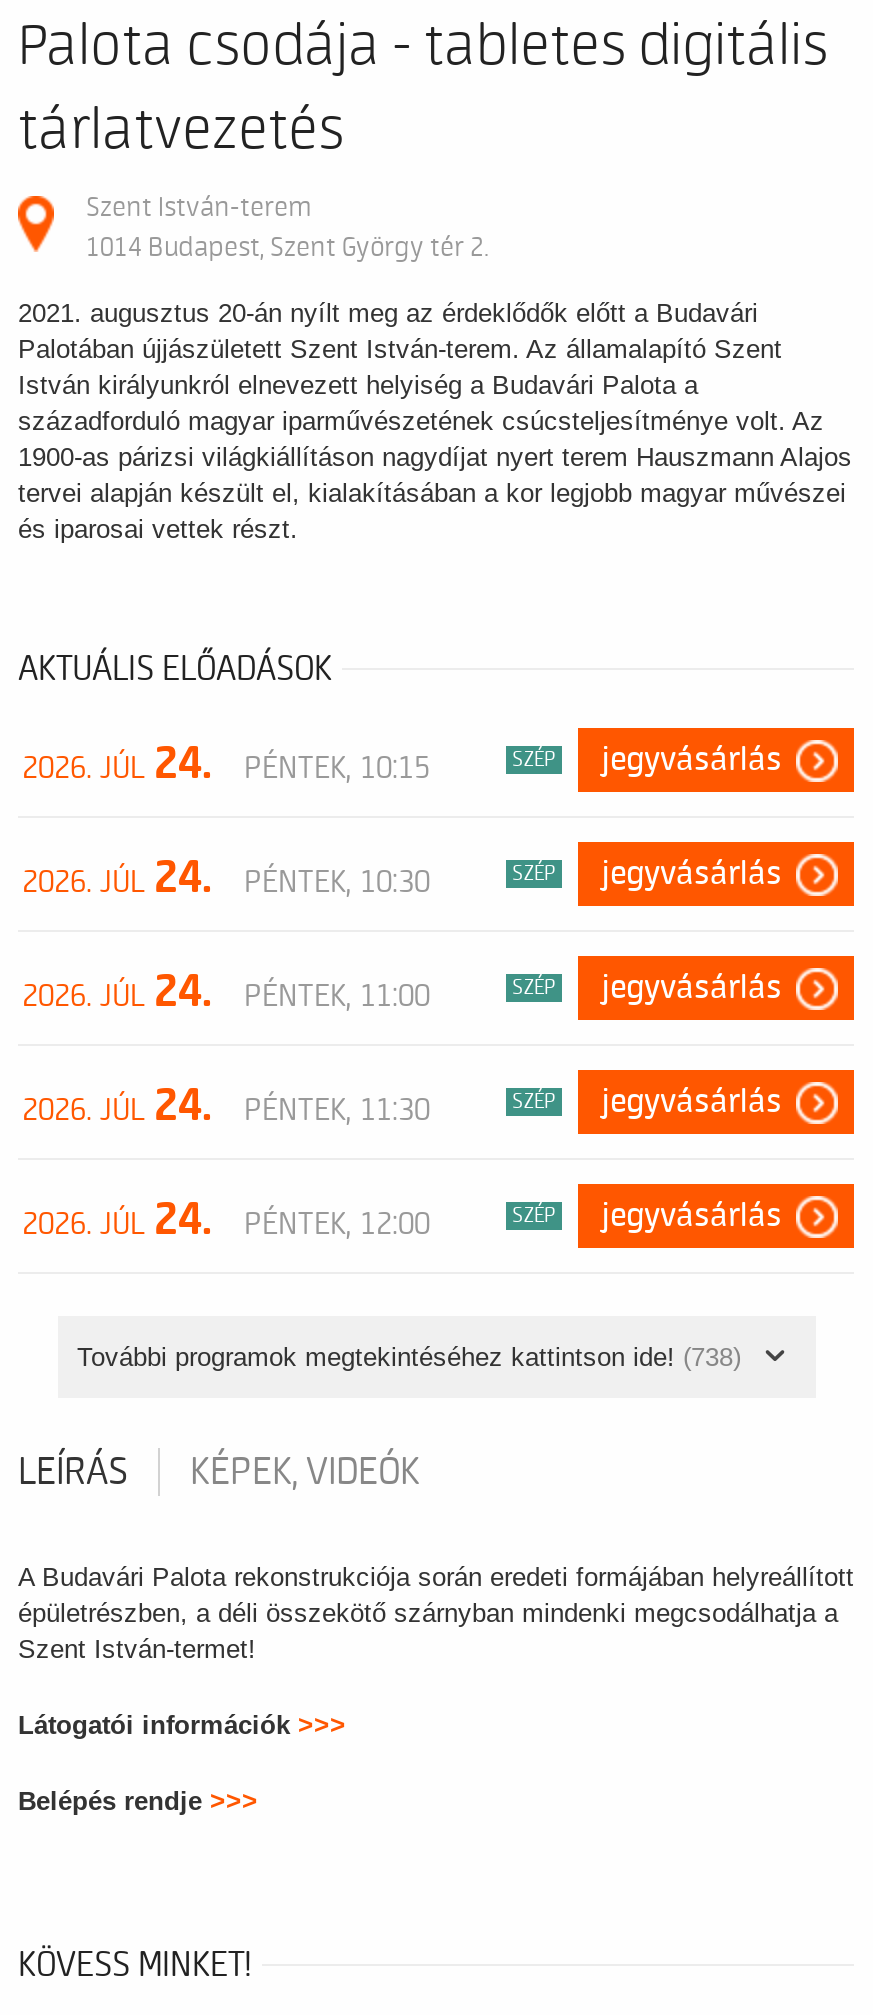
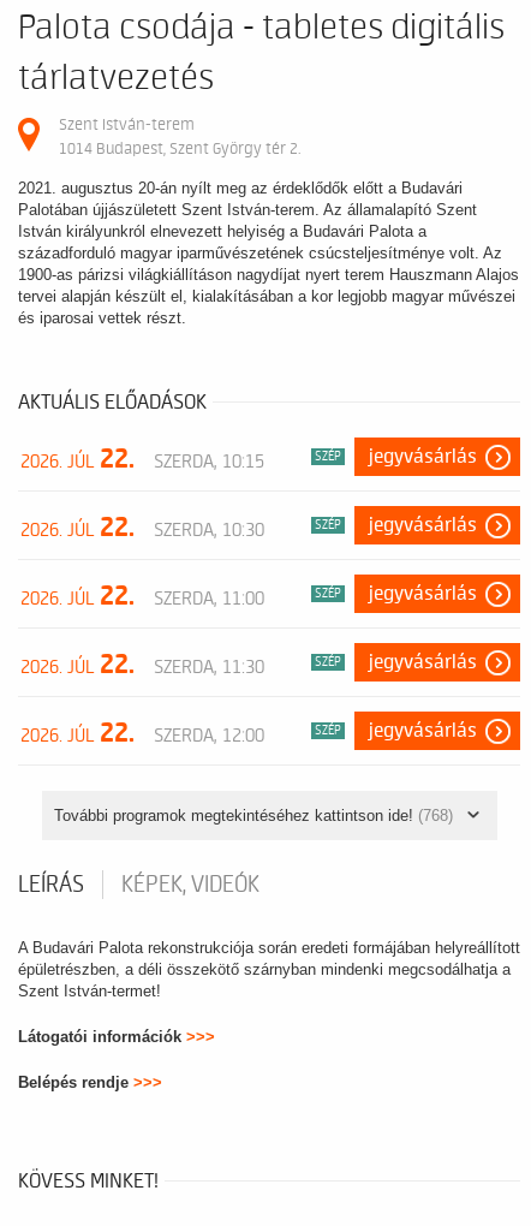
- 2026. JÚL 24.
- PÉNTEK, 10:15
+ 2026. JÚL 22.
+ SZERDA, 10:15

- 2026. JÚL 24.
- PÉNTEK, 10:30
+ 2026. JÚL 22.
+ SZERDA, 10:30

- 2026. JÚL 24.
- PÉNTEK, 11:00
+ 2026. JÚL 22.
+ SZERDA, 11:00

- 2026. JÚL 24.
- PÉNTEK, 11:30
+ 2026. JÚL 22.
+ SZERDA, 11:30

- 2026. JÚL 24.
- PÉNTEK, 12:00
+ 2026. JÚL 22.
+ SZERDA, 12:00

- További programok megtekintéséhez kattintson ide! (738)
+ További programok megtekintéséhez kattintson ide! (768)
